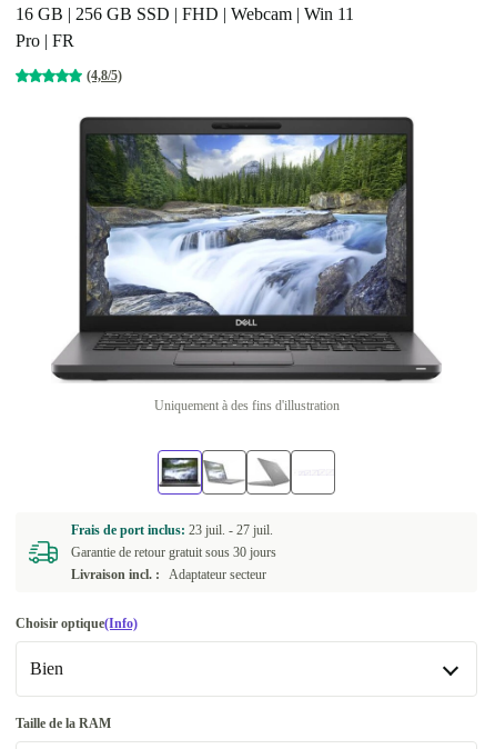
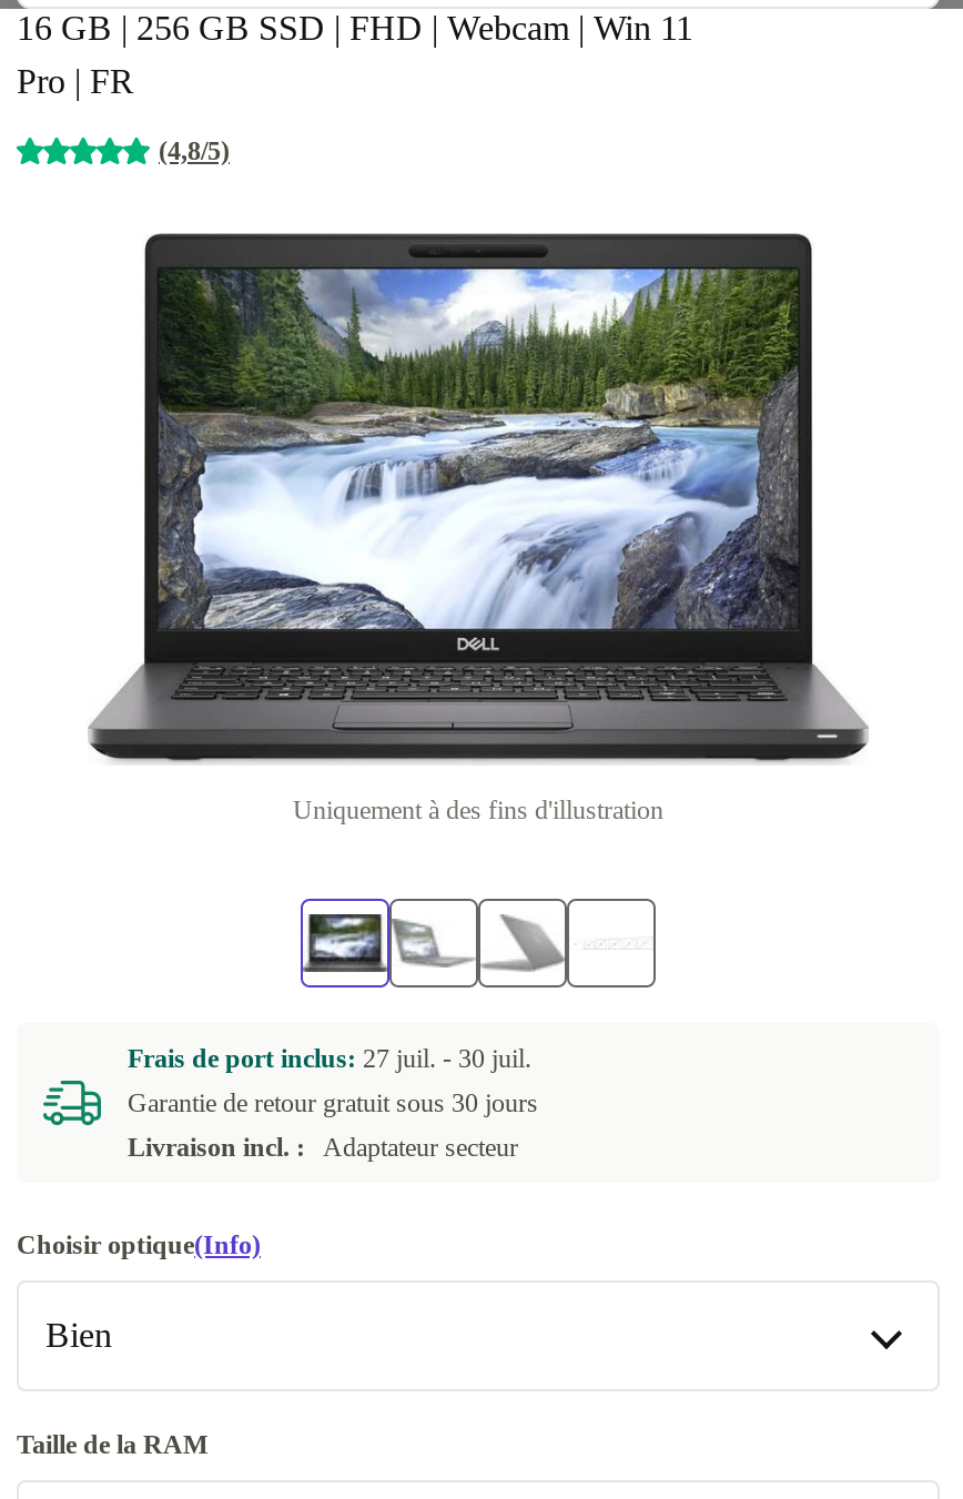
- Frais de port inclus: 23 juil. - 27 juil.
+ Frais de port inclus: 27 juil. - 30 juil.
